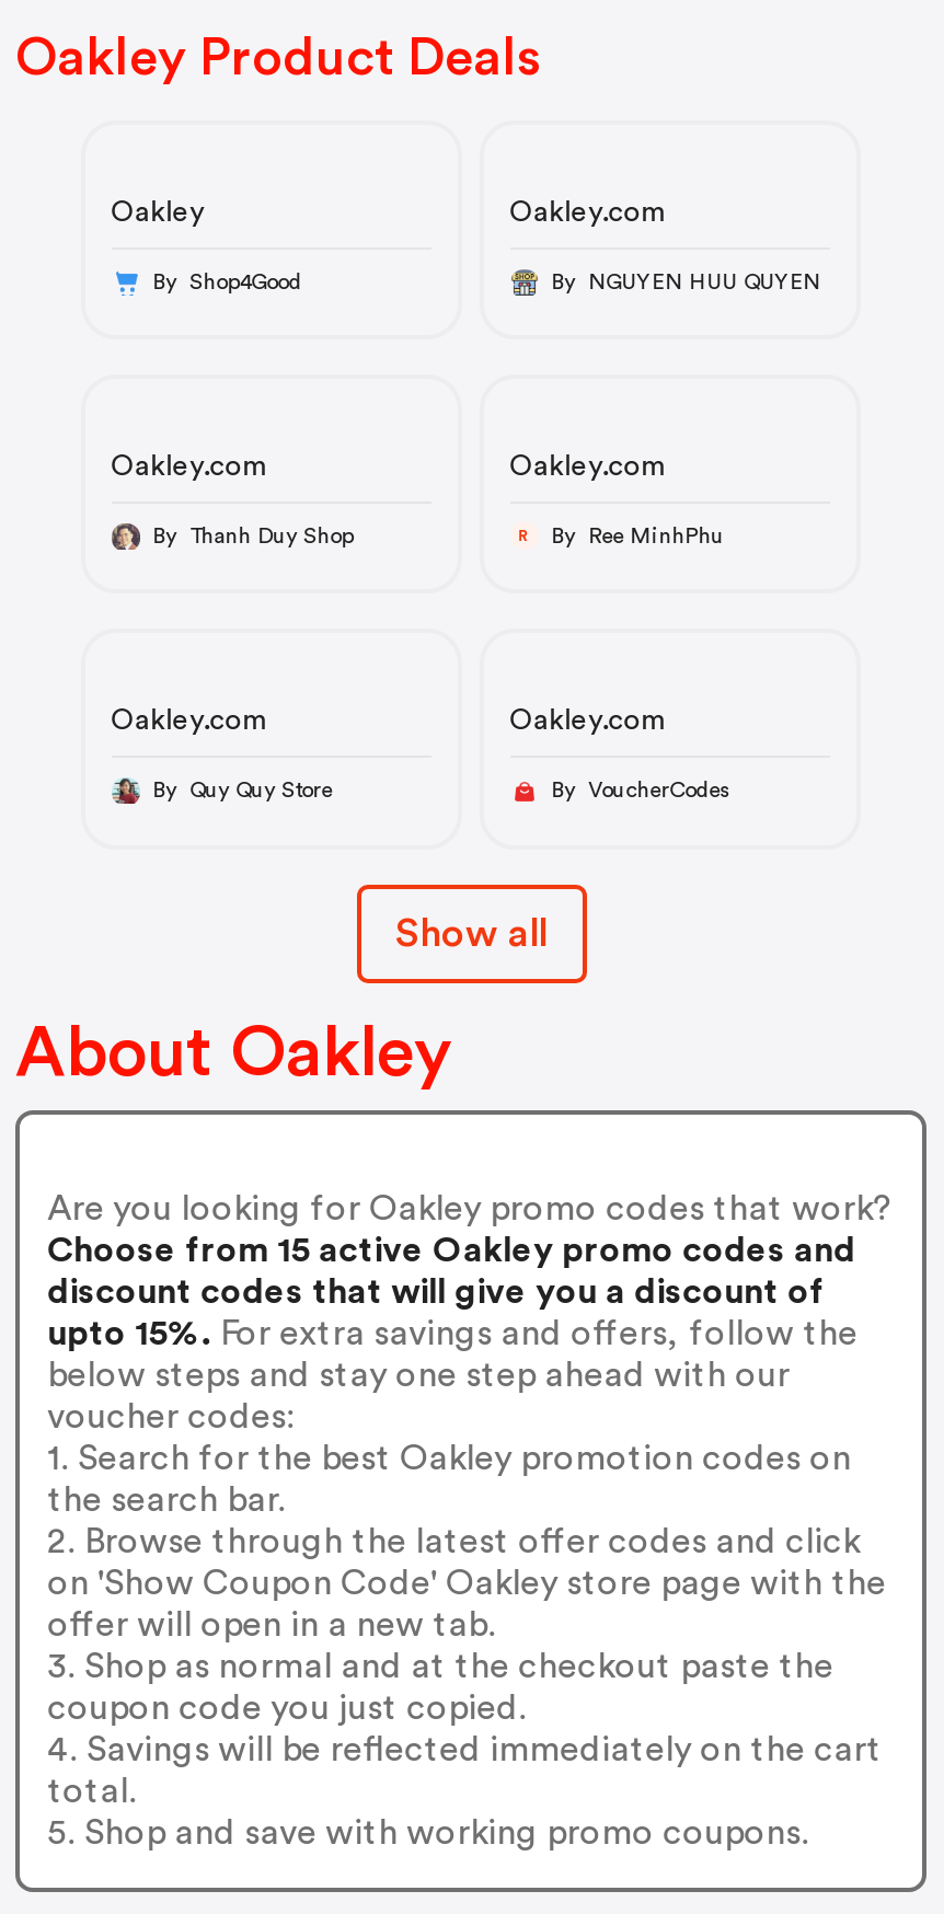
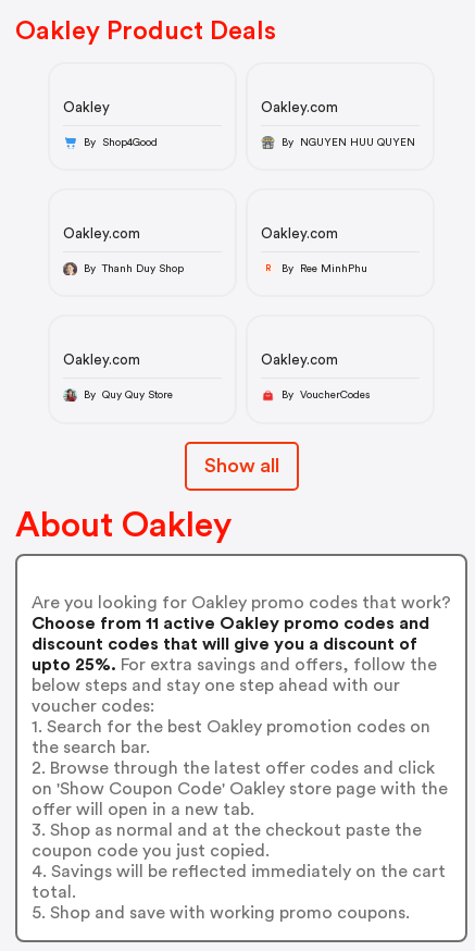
- Choose from 15 active Oakley promo codes and
+ Choose from 11 active Oakley promo codes and

- upto 15%. For extra savings and offers, follow the
+ upto 25%. For extra savings and offers, follow the
